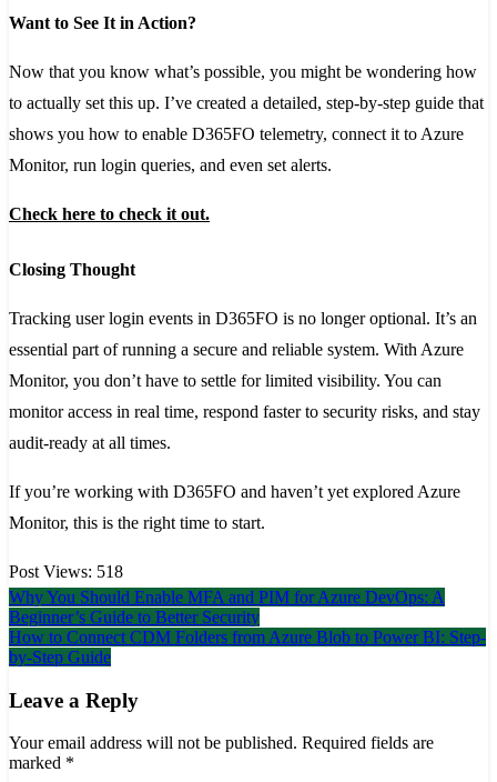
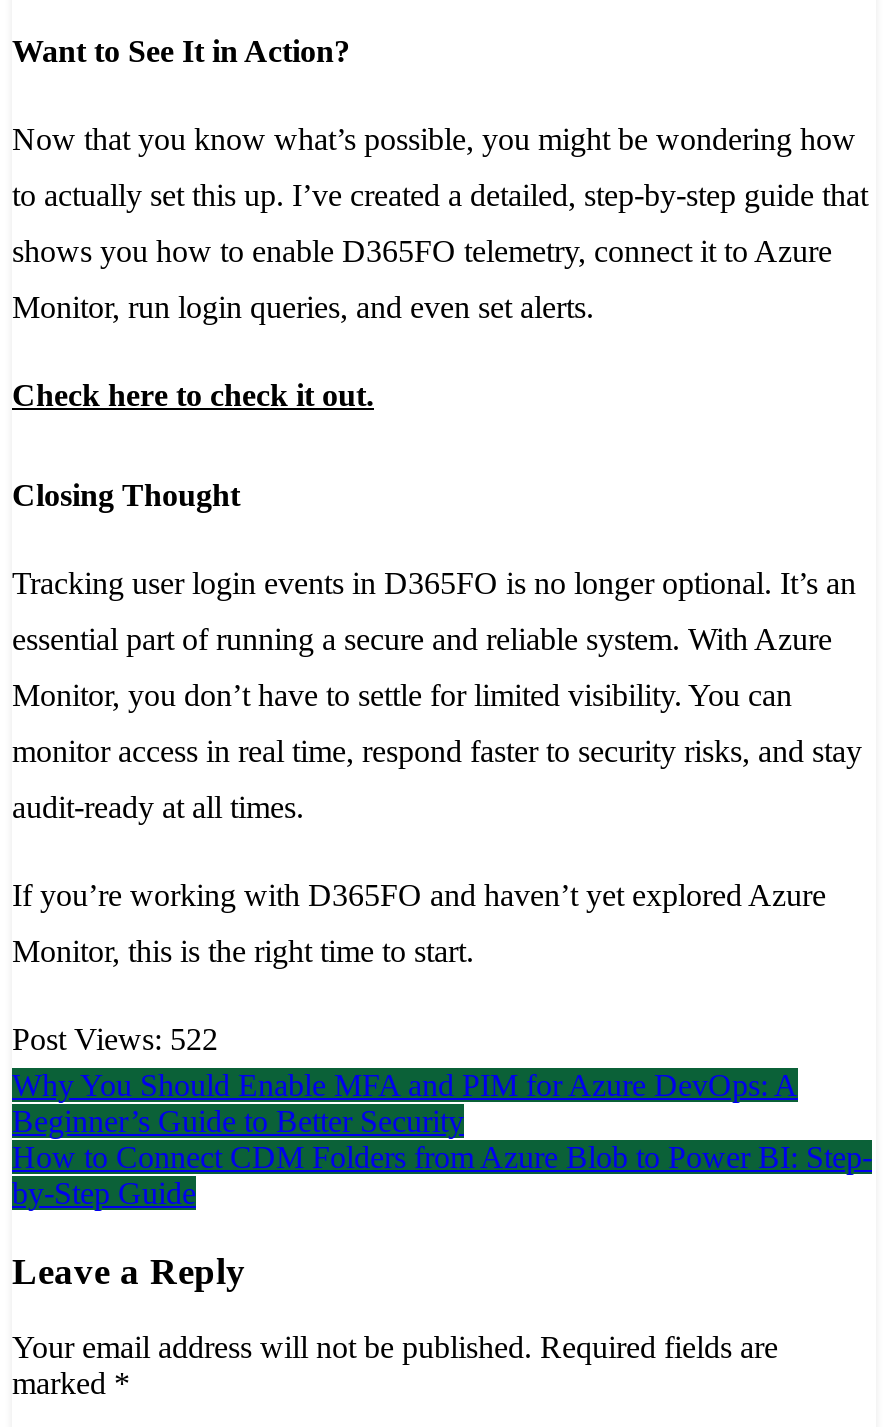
- Post Views: 518
+ Post Views: 522
